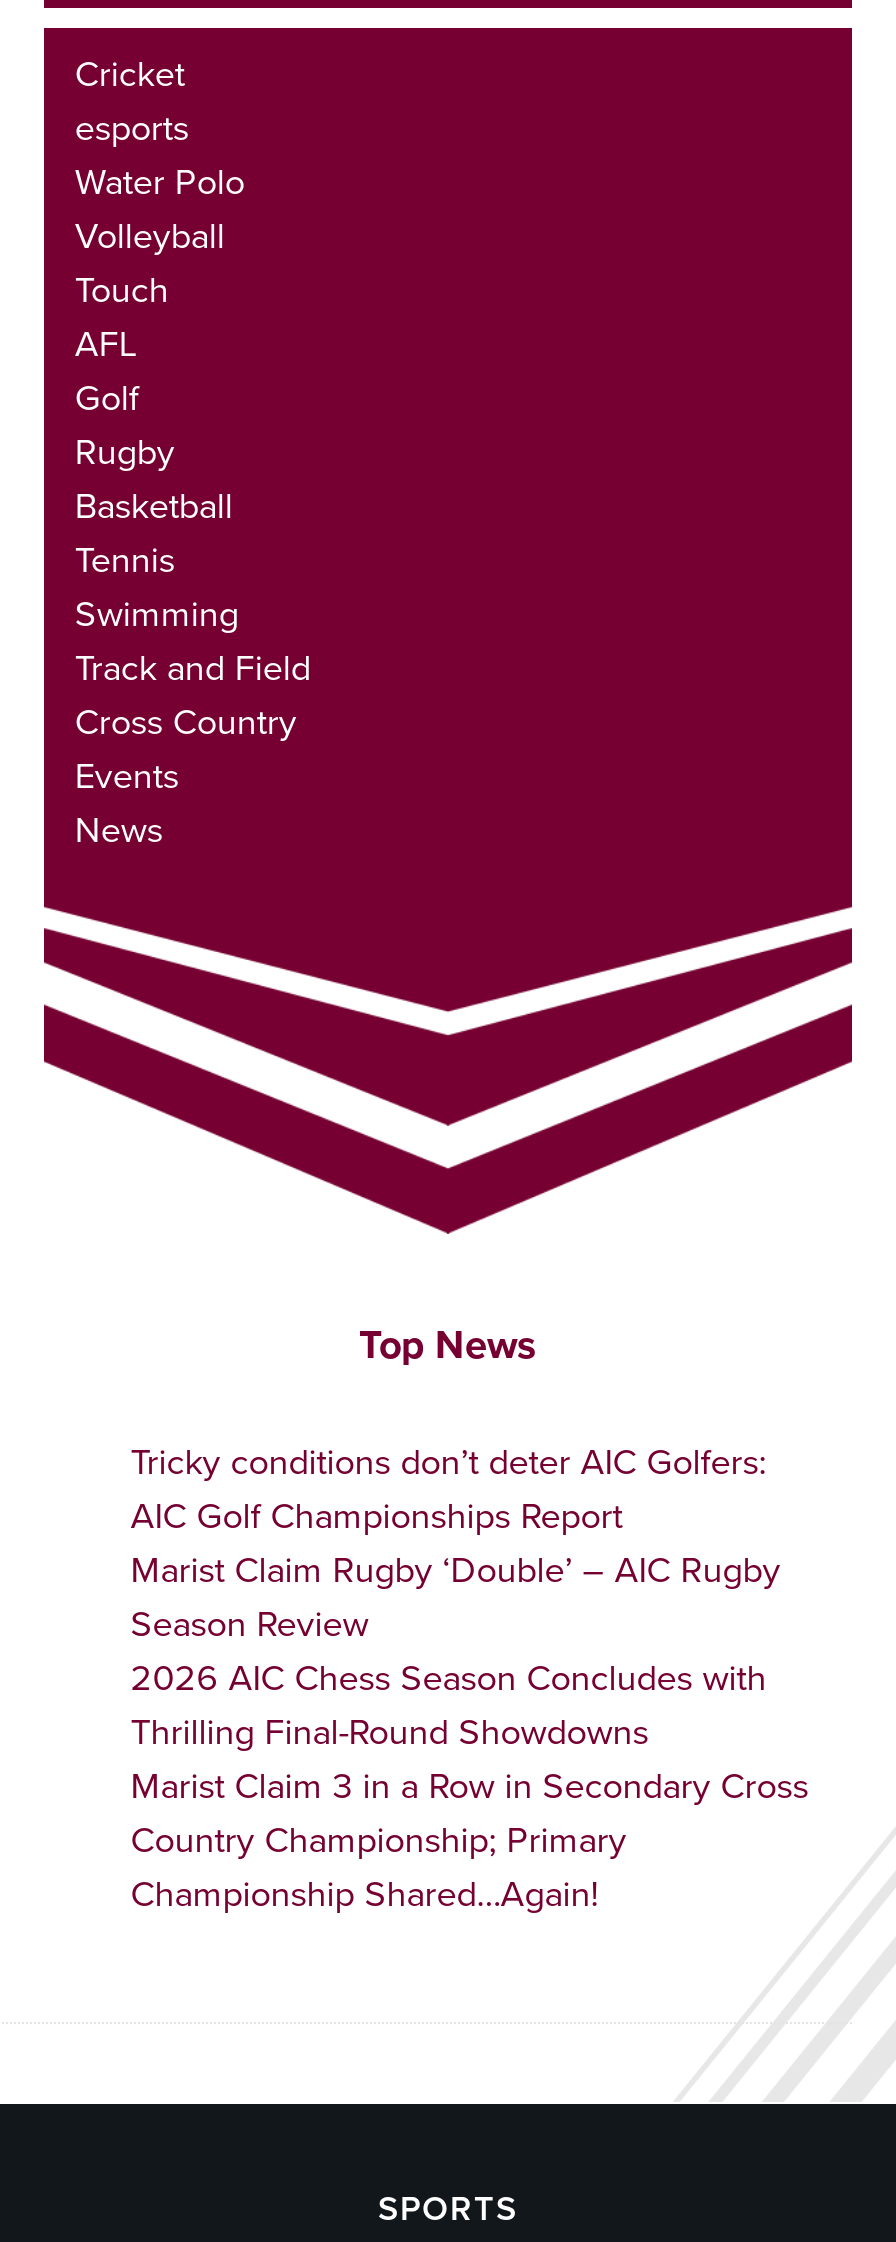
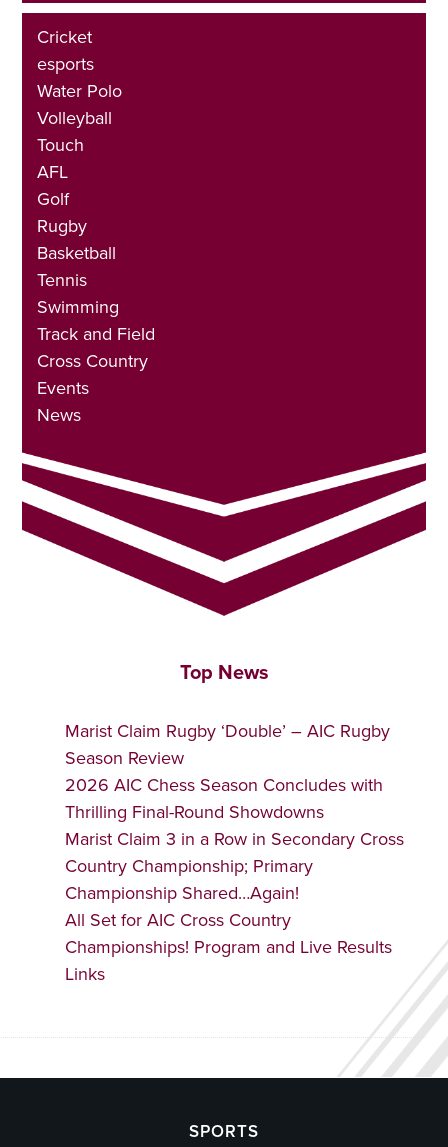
- Tricky conditions don’t deter AIC Golfers:
- AIC Golf Championships Report

moved up: Marist Claim Rugby ‘Double’ – AIC Rugby | Season Review | 2026 AIC Chess Season Concludes with | Thrilling Final-Round Showdowns | Marist Claim 3 in a Row in Secondary Cross | Country Championship; Primary | Championship Shared…Again!

+ All Set for AIC Cross Country
+ Championships! Program and Live Results
+ Links
